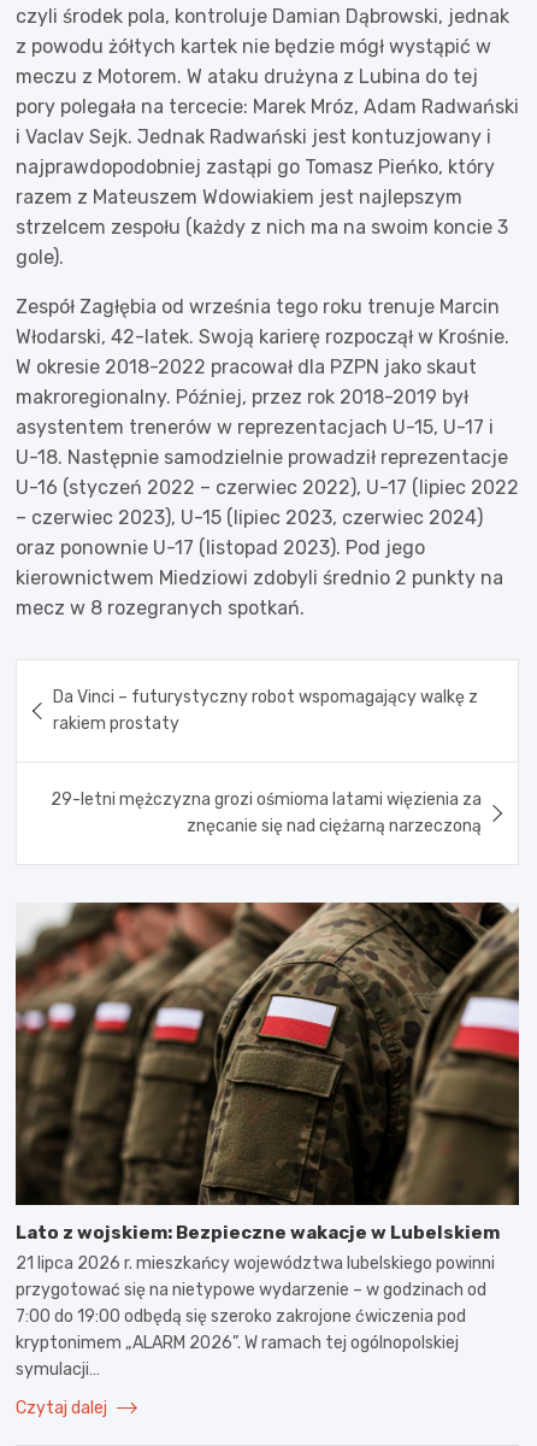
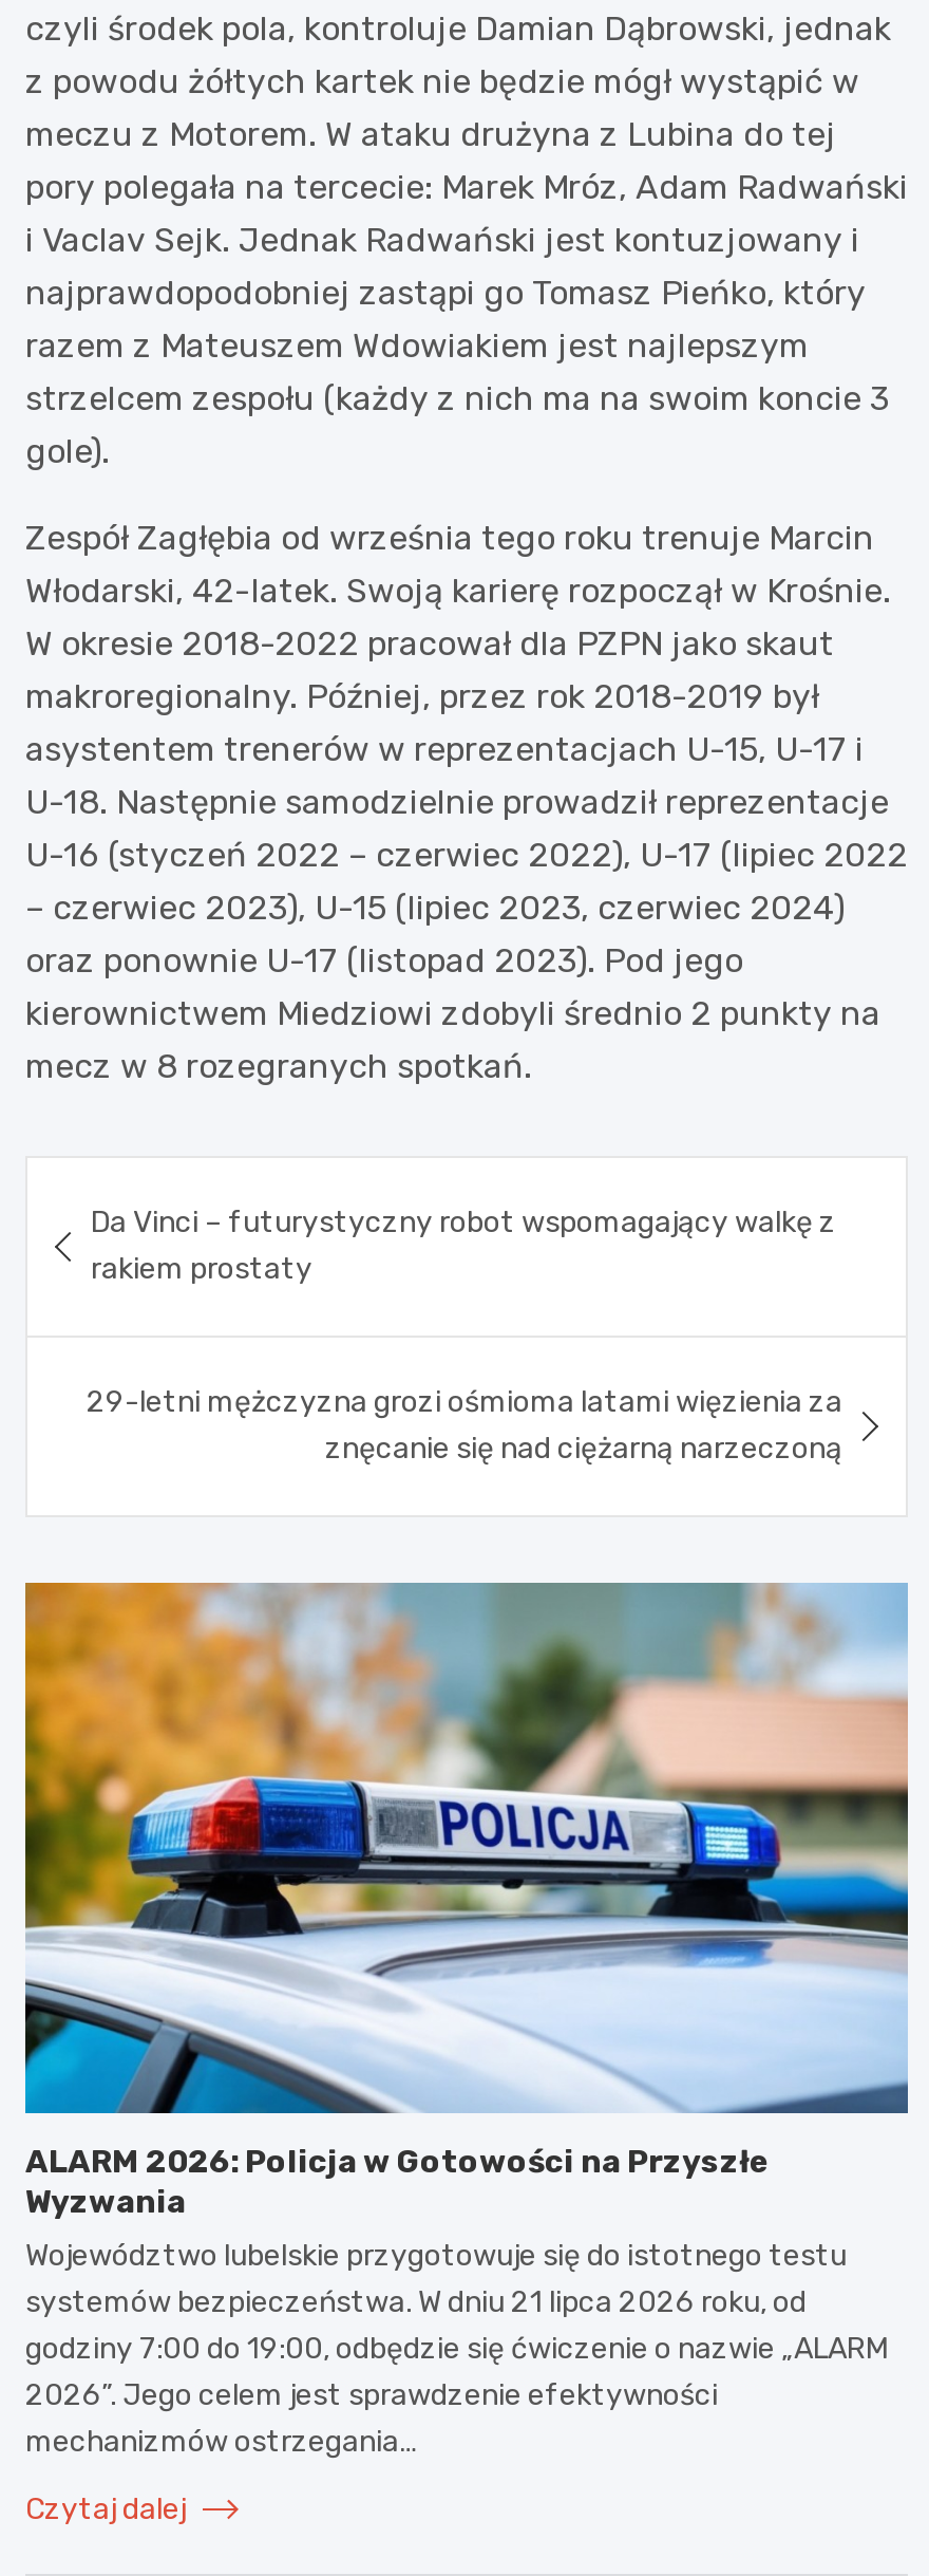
- [image]
- Lato z wojskiem: Bezpieczne wakacje w Lubelskiem
- 21 lipca 2026 r. mieszkańcy województwa lubelskiego powinni
- przygotować się na nietypowe wydarzenie – w godzinach od
- 7:00 do 19:00 odbędą się szeroko zakrojone ćwiczenia pod
- kryptonimem „ALARM 2026”. W ramach tej ogólnopolskiej
- symulacji…
+ [image]
+ ALARM 2026: Policja w Gotowości na Przyszłe
+ Wyzwania
+ Województwo lubelskie przygotowuje się do istotnego testu
+ systemów bezpieczeństwa. W dniu 21 lipca 2026 roku, od
+ godziny 7:00 do 19:00, odbędzie się ćwiczenie o nazwie „ALARM
+ 2026”. Jego celem jest sprawdzenie efektywności
+ mechanizmów ostrzegania…
